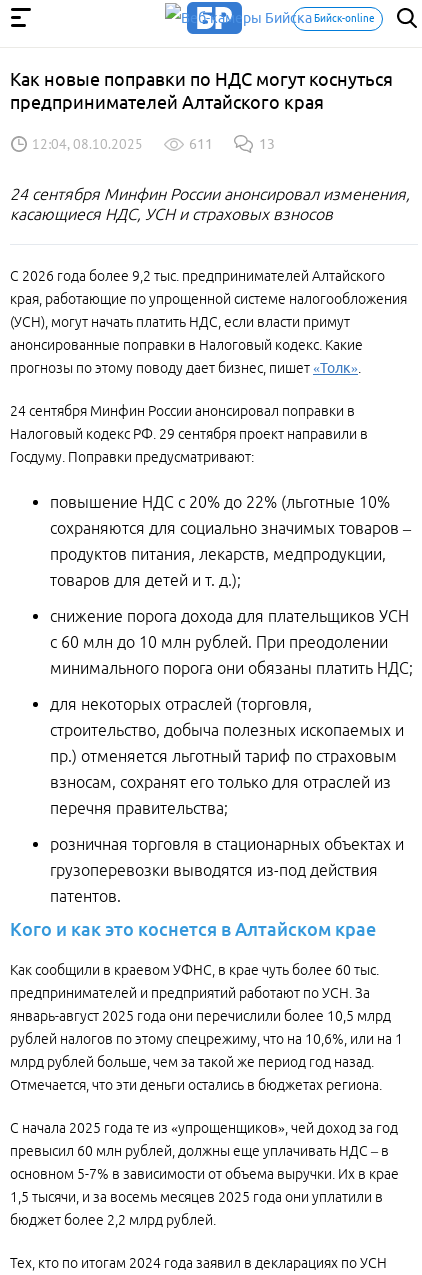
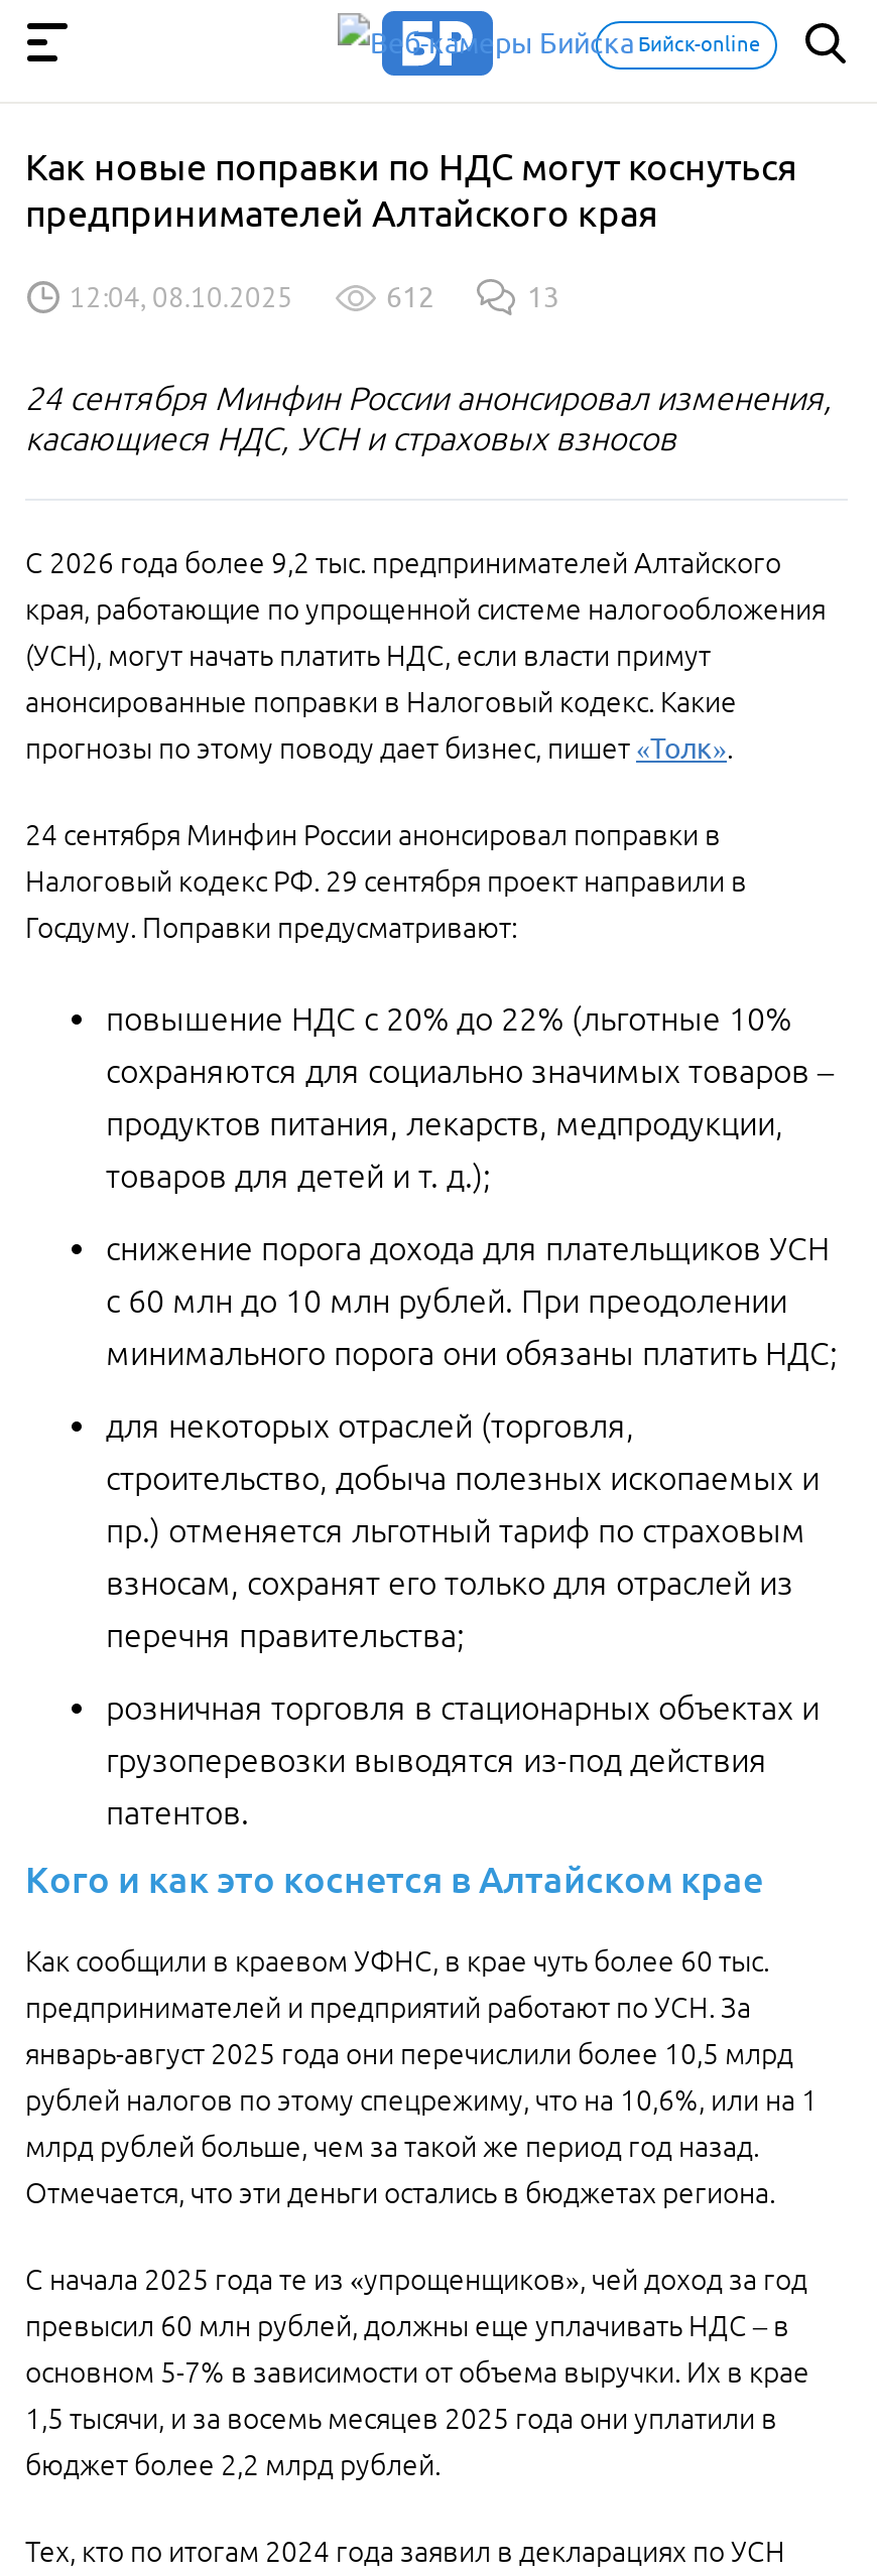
- 611
+ 612
